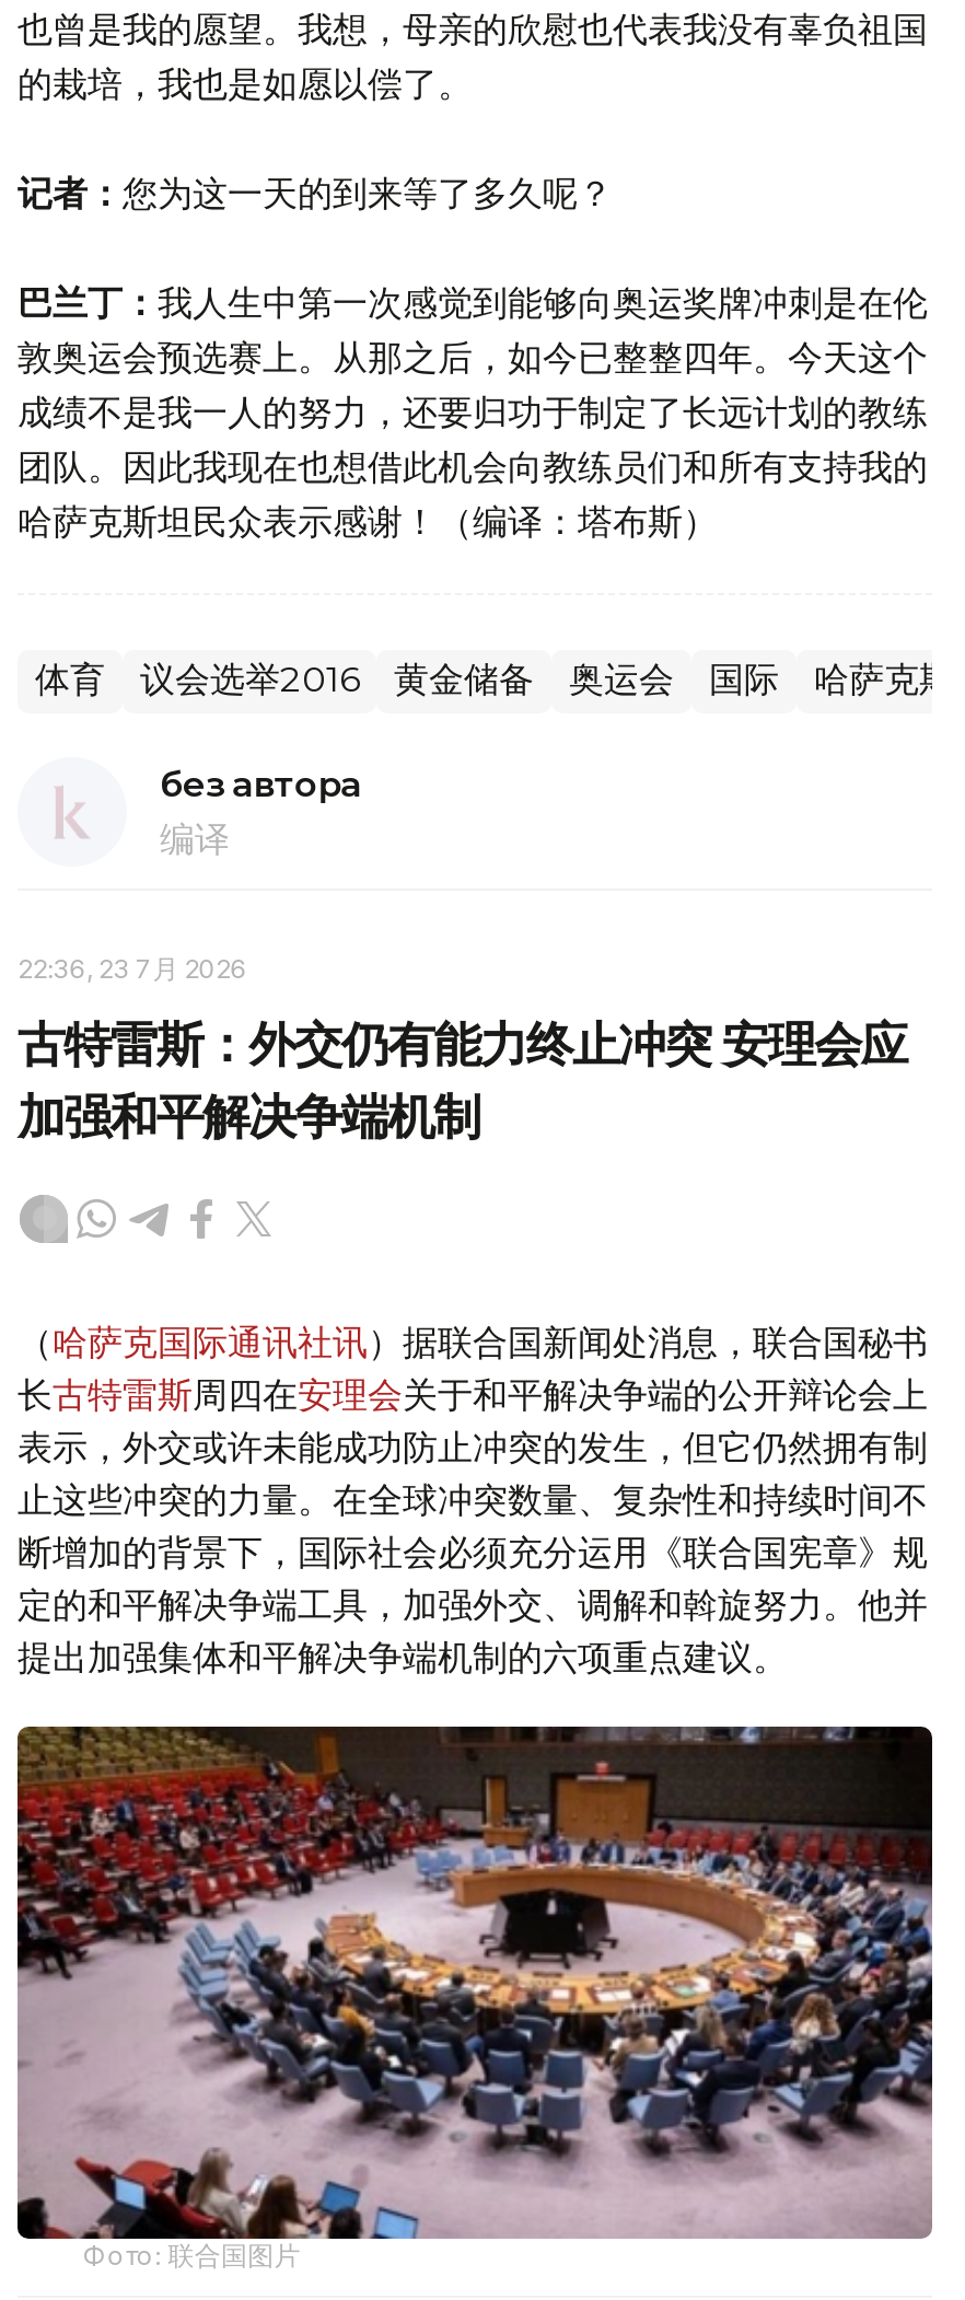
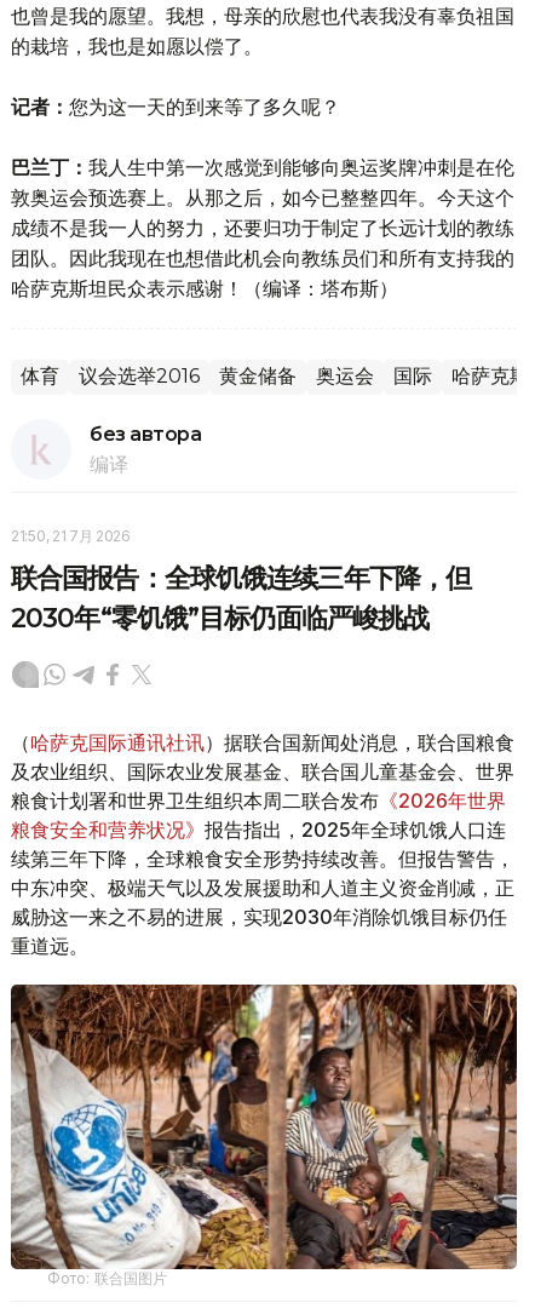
- 22:36, 23 7月 2026
+ 21:50, 21 7月 2026

- 古特雷斯：外交仍有能力终止冲突 安理会应
- 加强和平解决争端机制
+ 联合国报告：全球饥饿连续三年下降，但
+ 2030年“零饥饿”目标仍面临严峻挑战

- （哈萨克国际通讯社讯）据联合国新闻处消息，联合国秘书
- 长古特雷斯周四在安理会关于和平解决争端的公开辩论会上
- 表示，外交或许未能成功防止冲突的发生，但它仍然拥有制
- 止这些冲突的力量。在全球冲突数量、复杂性和持续时间不
- 断增加的背景下，国际社会必须充分运用《联合国宪章》规
- 定的和平解决争端工具，加强外交、调解和斡旋努力。他并
- 提出加强集体和平解决争端机制的六项重点建议。
+ （哈萨克国际通讯社讯）据联合国新闻处消息，联合国粮食
+ 及农业组织、国际农业发展基金、联合国儿童基金会、世界
+ 粮食计划署和世界卫生组织本周二联合发布《2026年世界
+ 粮食安全和营养状况》报告指出，2025年全球饥饿人口连
+ 续第三年下降，全球粮食安全形势持续改善。但报告警告，
+ 中东冲突、极端天气以及发展援助和人道主义资金削减，正
+ 威胁这一来之不易的进展，实现2030年消除饥饿目标仍任
+ 重道远。

- [image]
+ [image]
